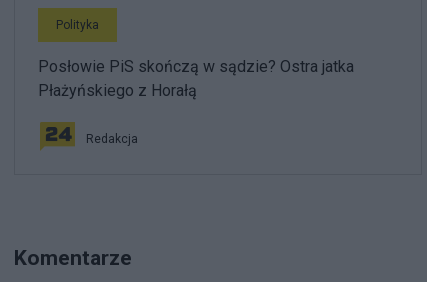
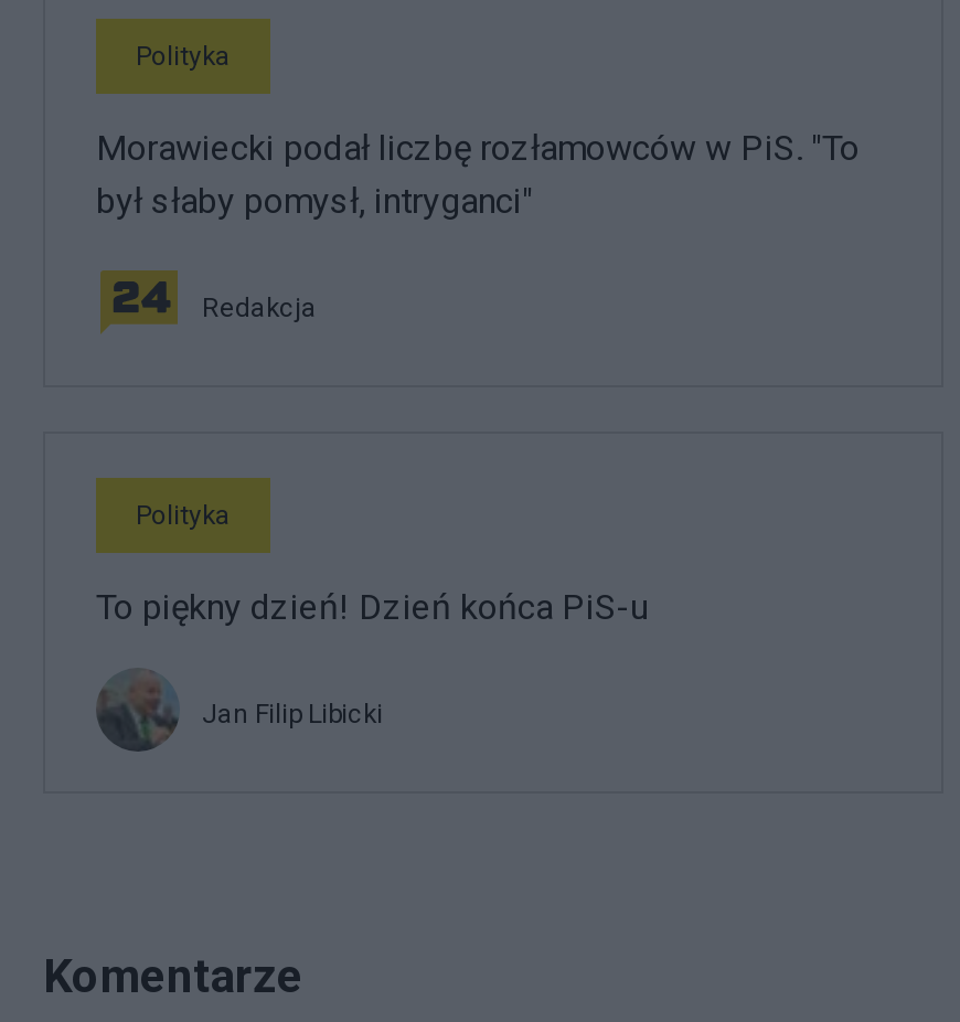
- Posłowie PiS skończą w sądzie? Ostra jatka
- Płażyńskiego z Horałą
+ Morawiecki podał liczbę rozłamowców w PiS. "To
+ był słaby pomysł, intryganci"

+ [image]
+ Polityka
+ To piękny dzień! Dzień końca PiS-u
+ Jan Filip Libicki
